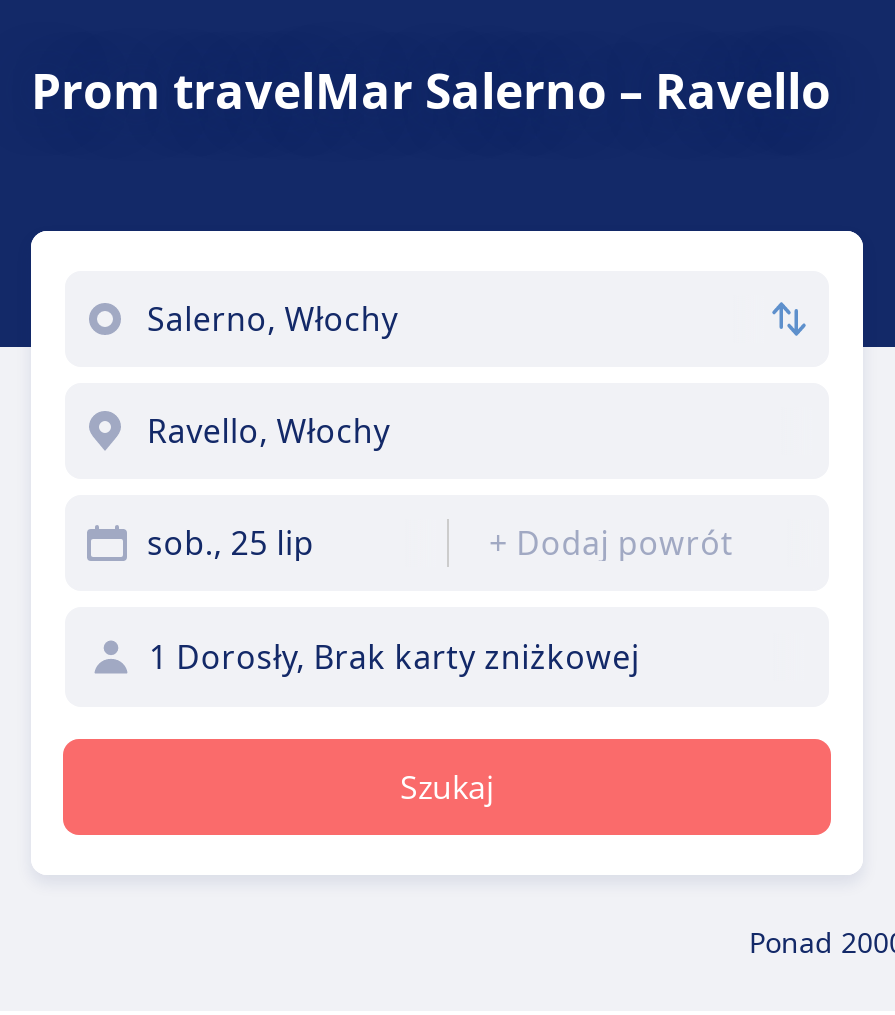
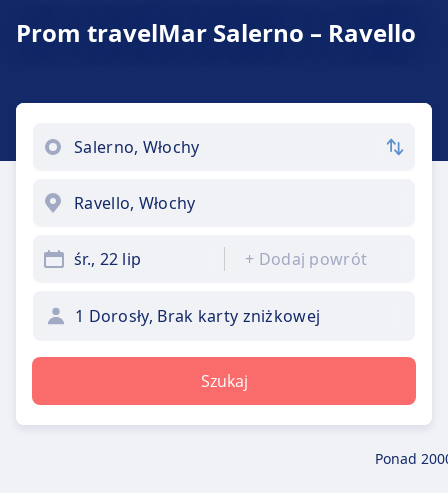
- sob., 25 lip
+ śr., 22 lip
